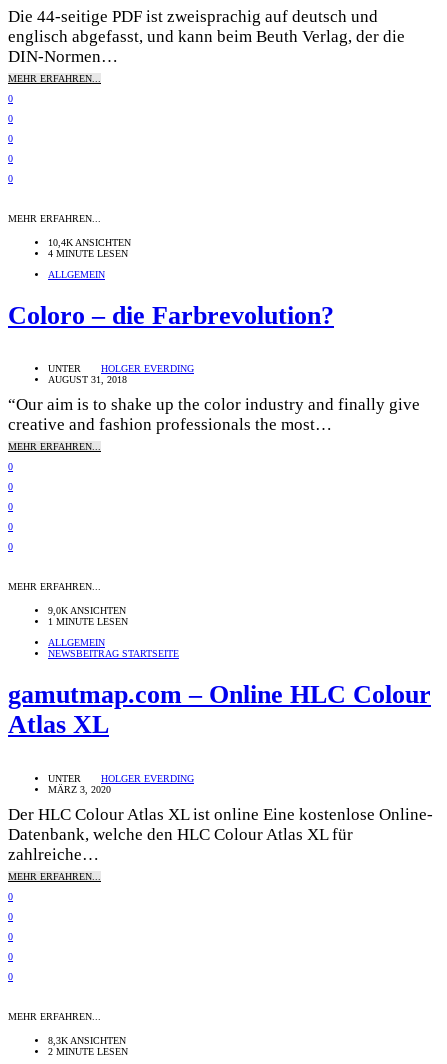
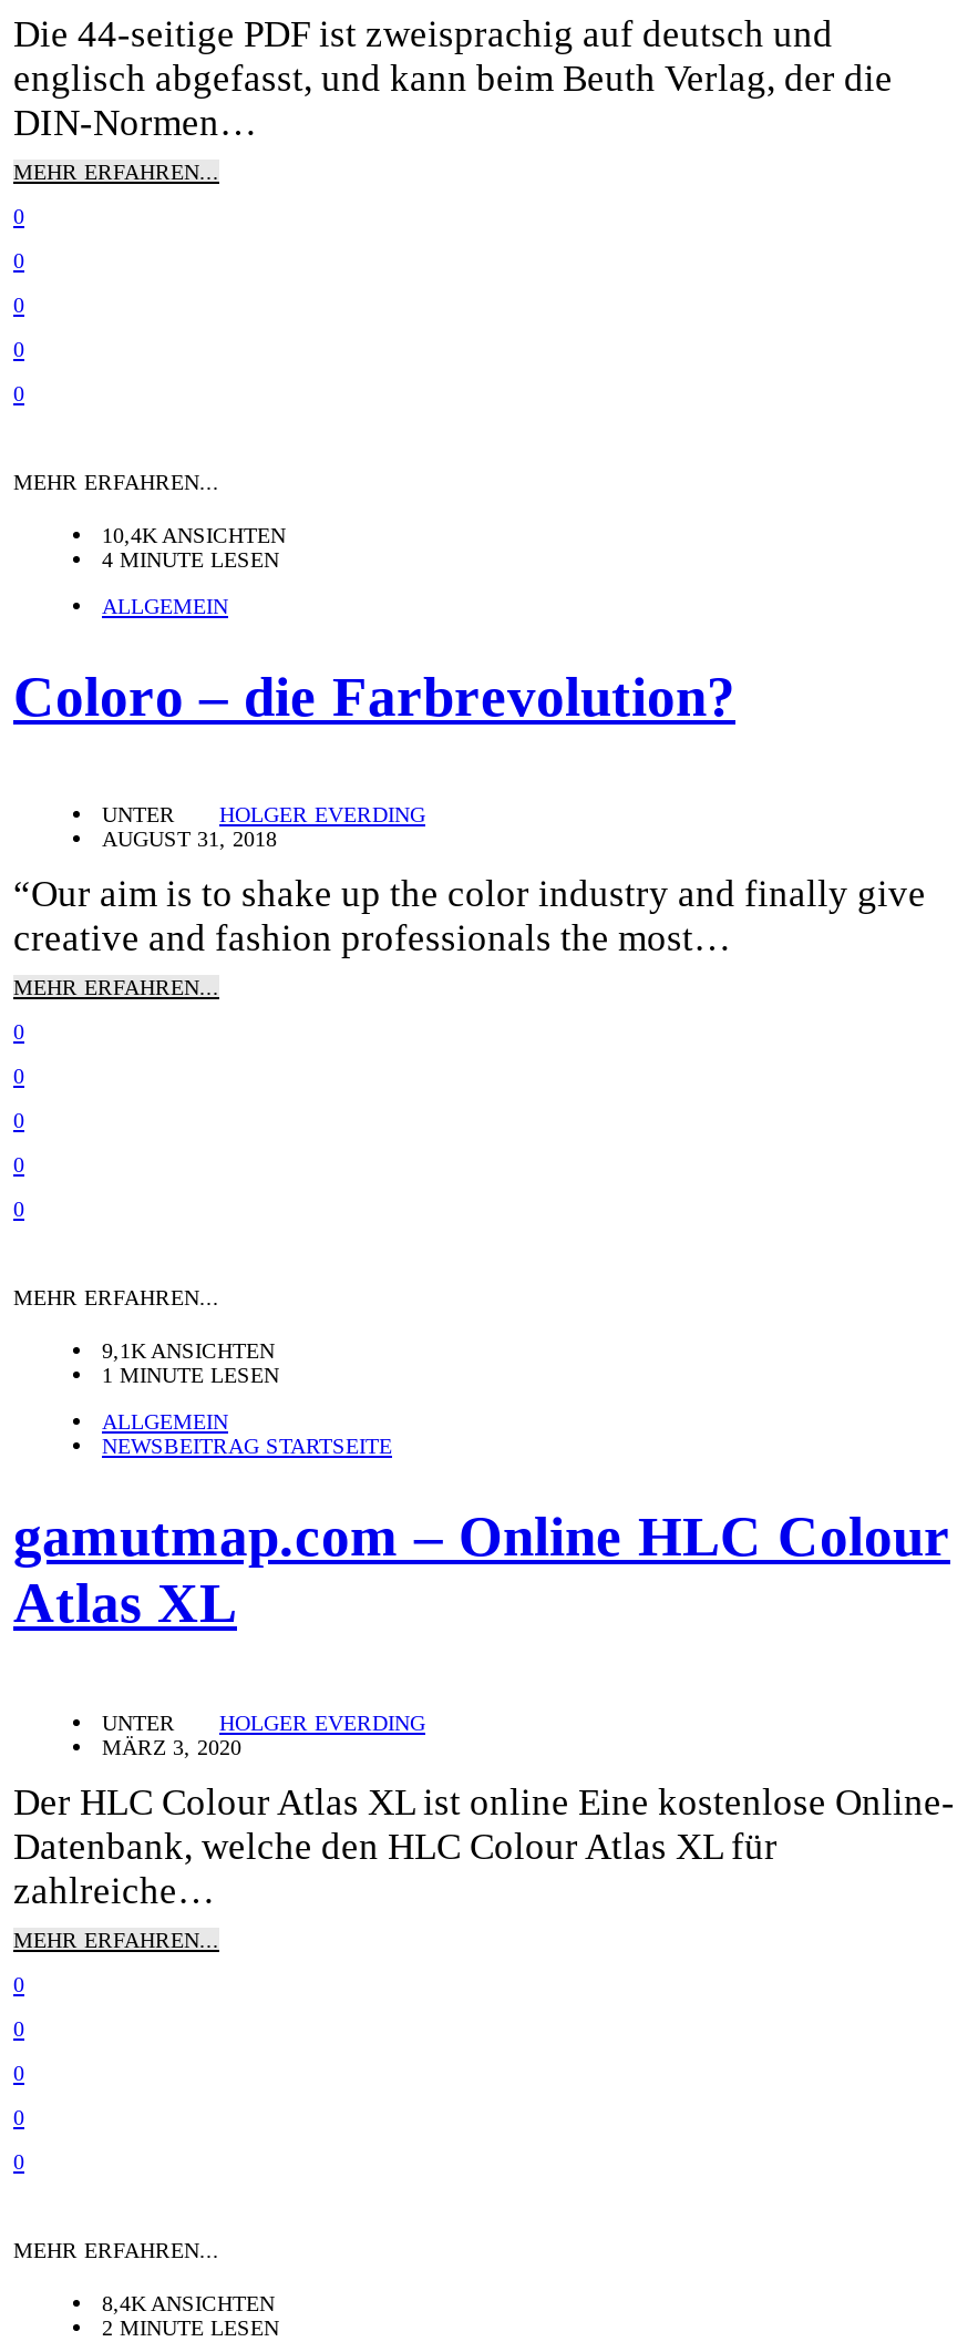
- 9,0K ANSICHTEN
+ 9,1K ANSICHTEN

- 8,3K ANSICHTEN
+ 8,4K ANSICHTEN
